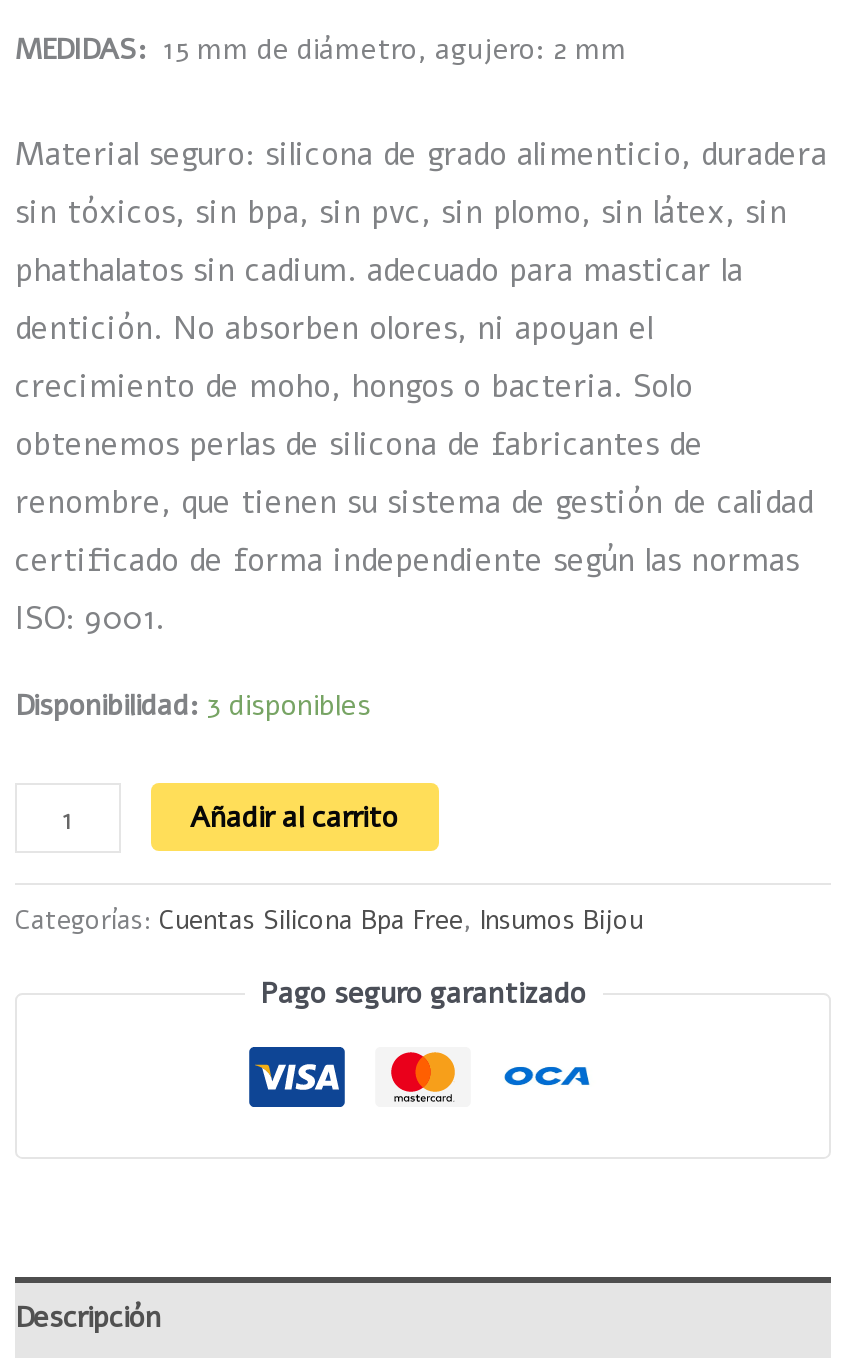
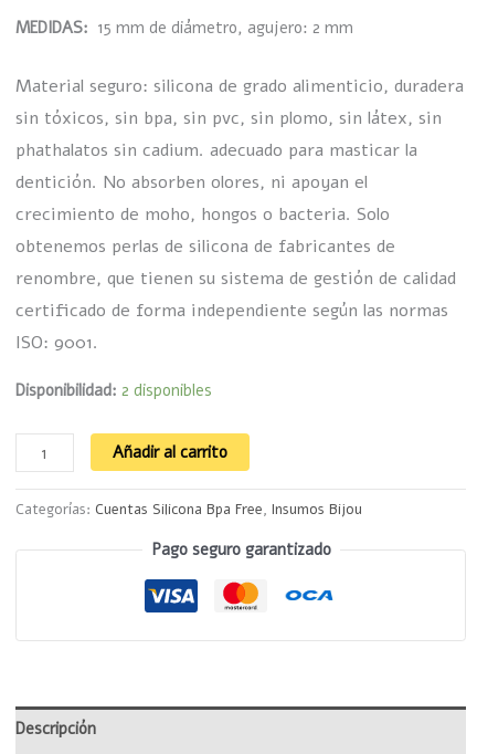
- Disponibilidad: 3 disponibles
+ Disponibilidad: 2 disponibles
